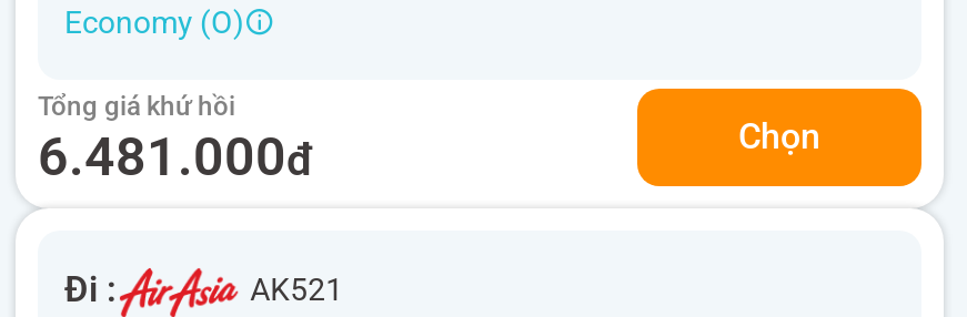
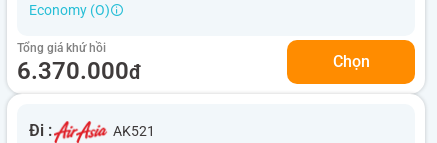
- 6.481.000đ
+ 6.370.000đ
